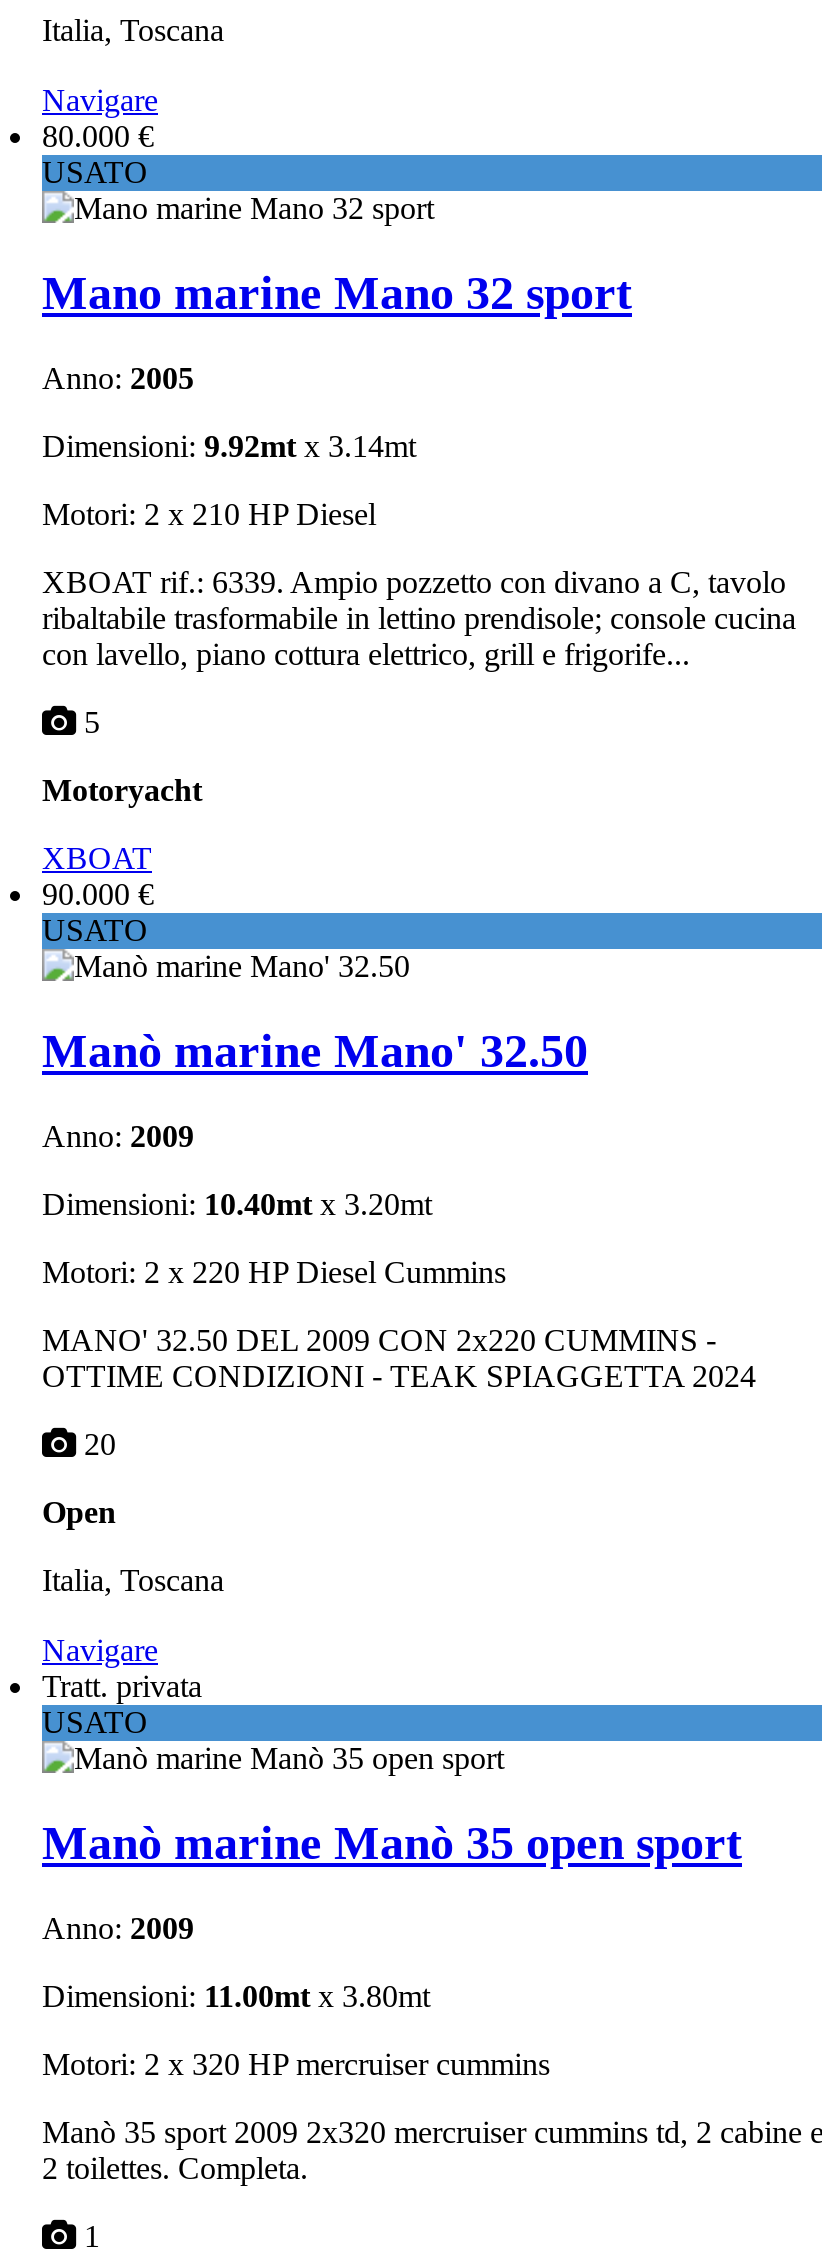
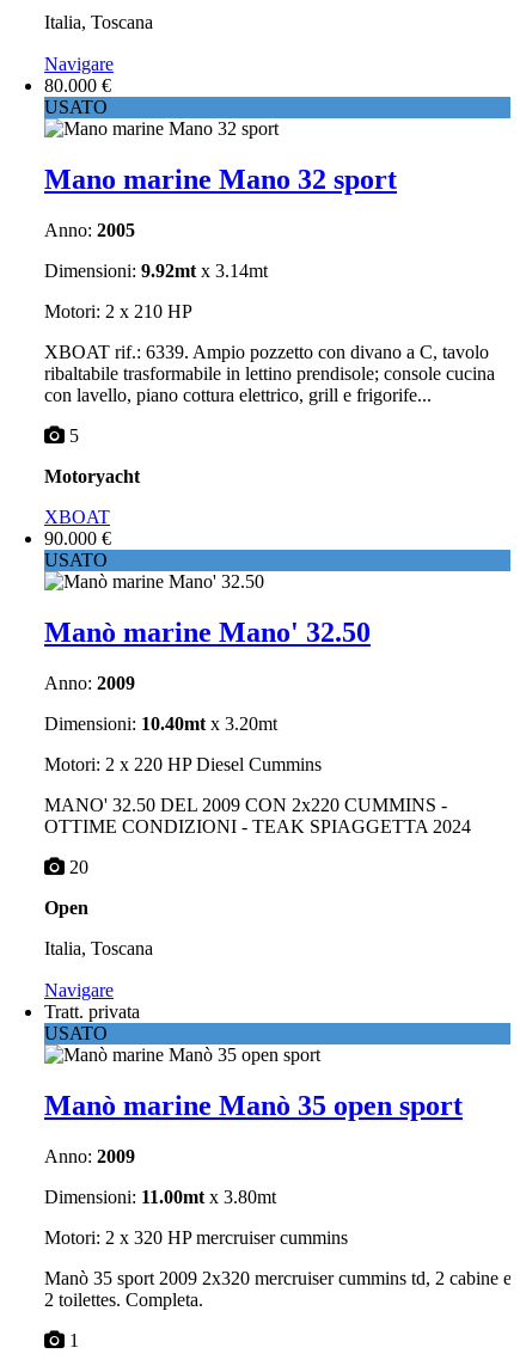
- Motori: 2 x 210 HP Diesel
+ Motori: 2 x 210 HP
